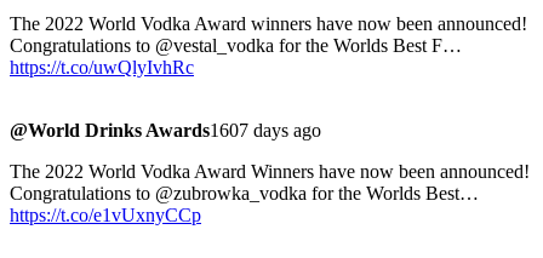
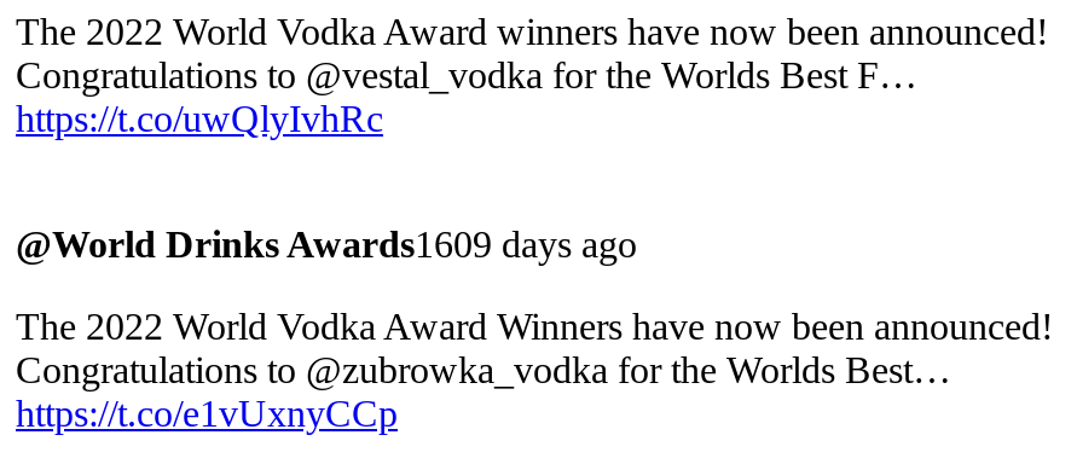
- @World Drinks Awards1607 days ago
+ @World Drinks Awards1609 days ago
